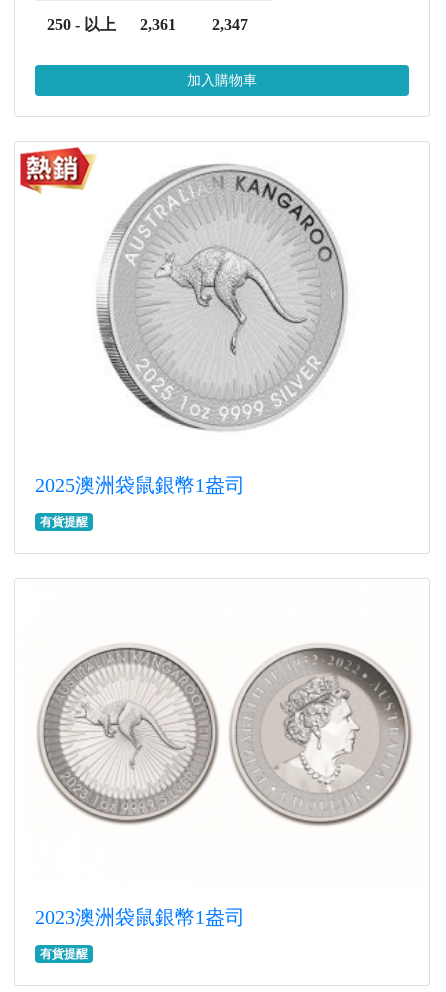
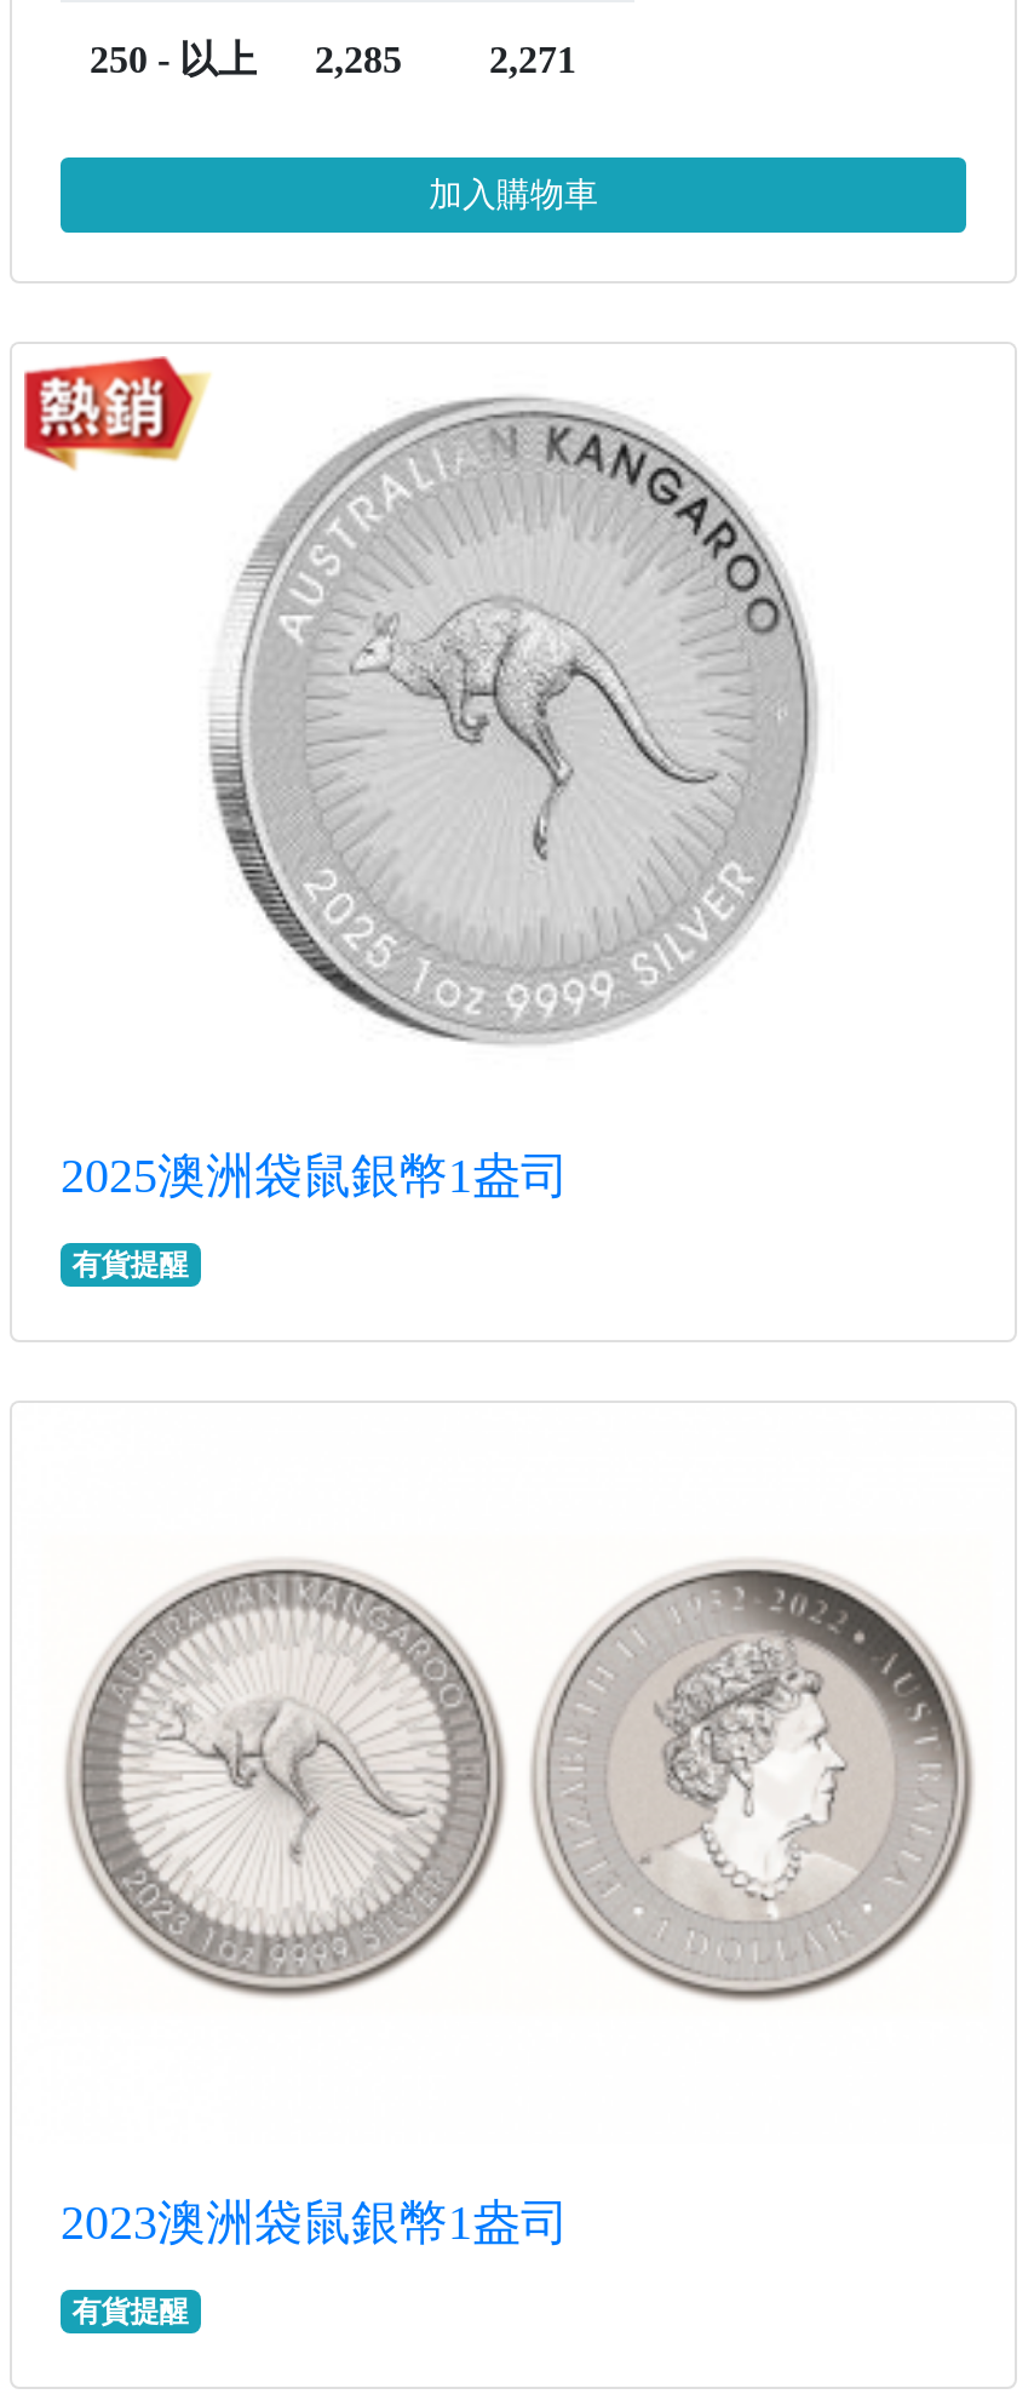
- 250 - 以上 2,361
+ 250 - 以上 2,285

- 2,347
+ 2,271
